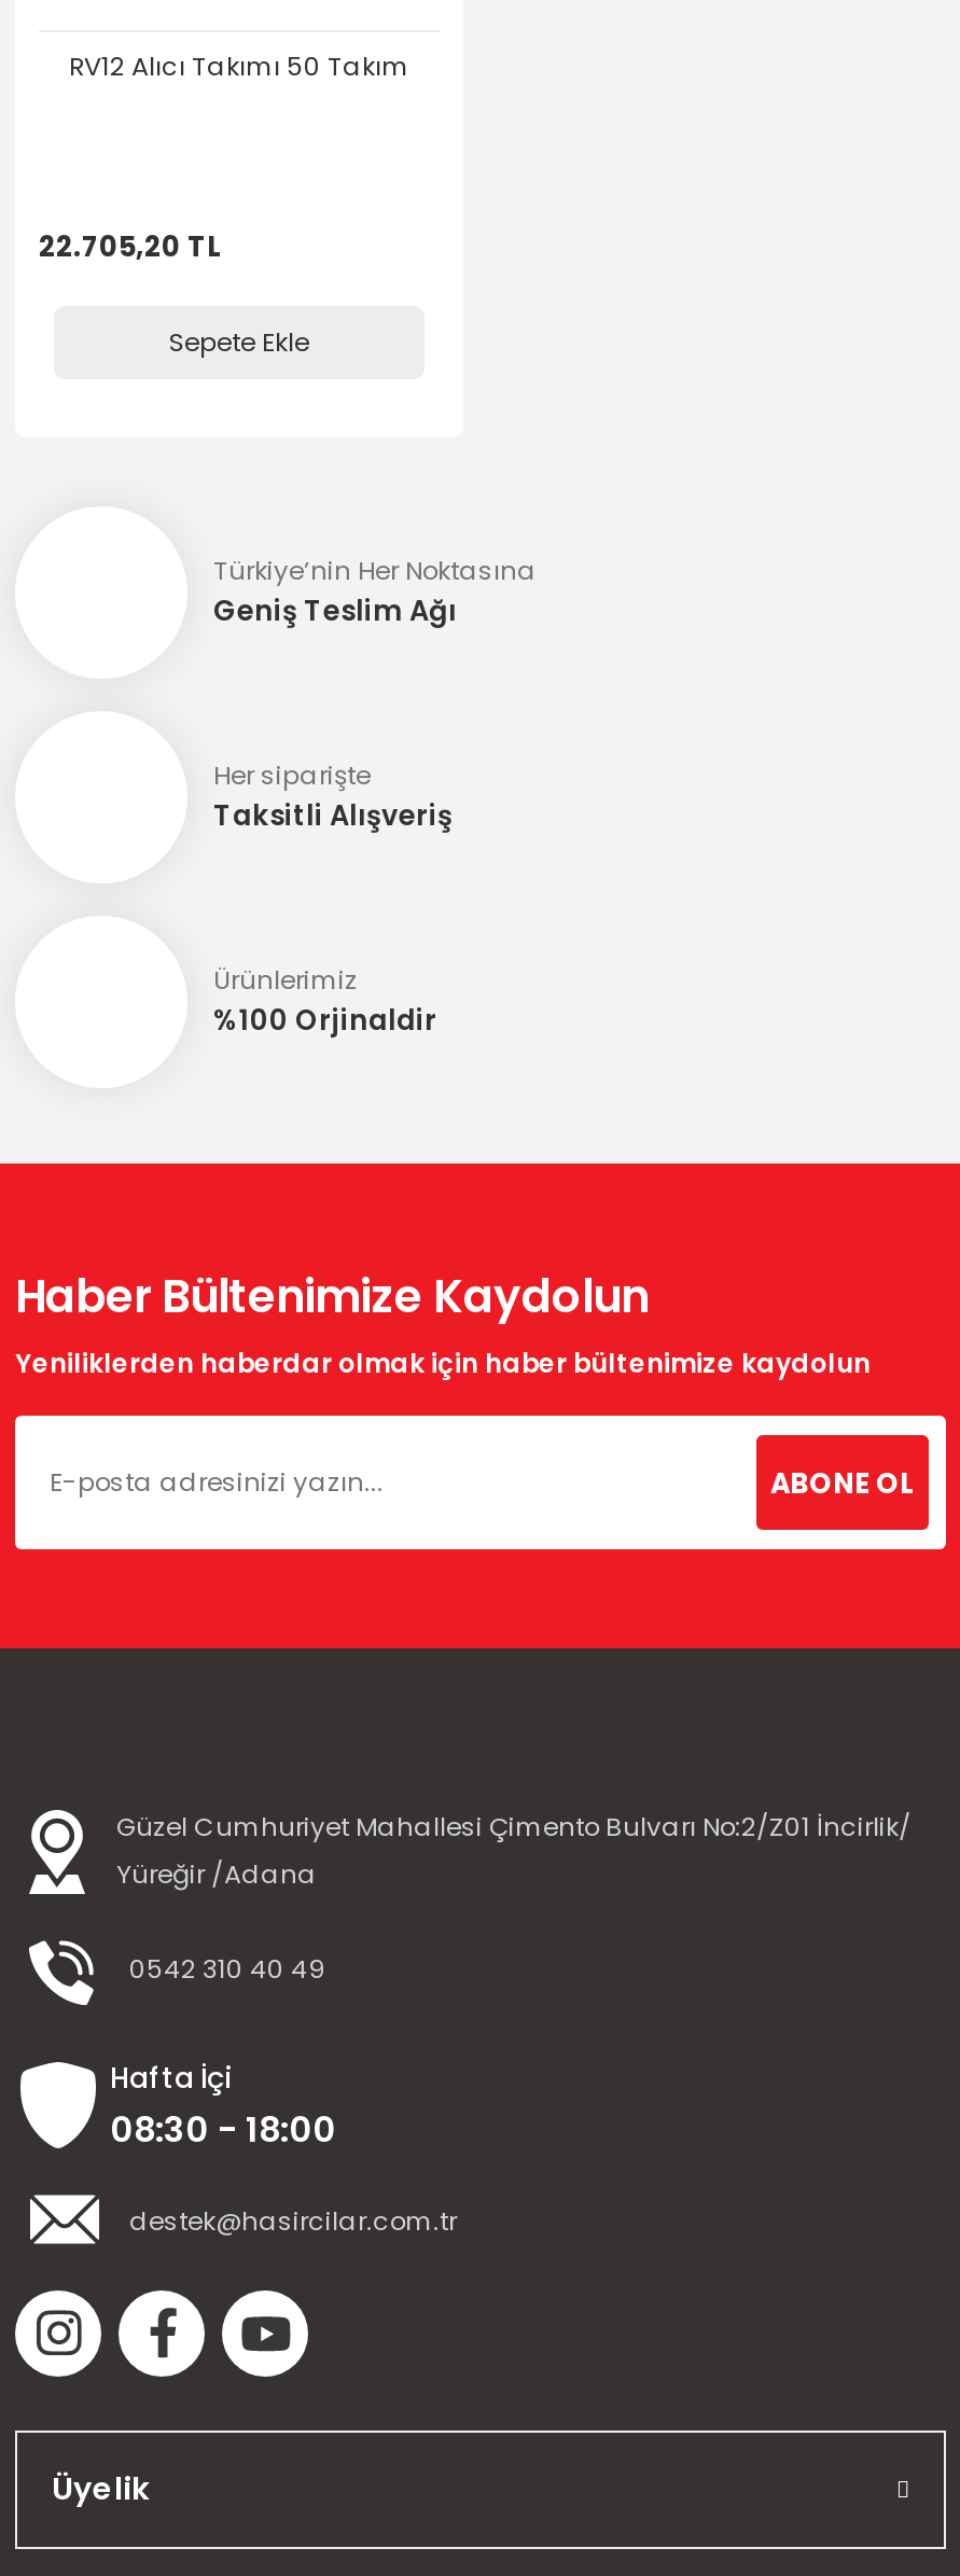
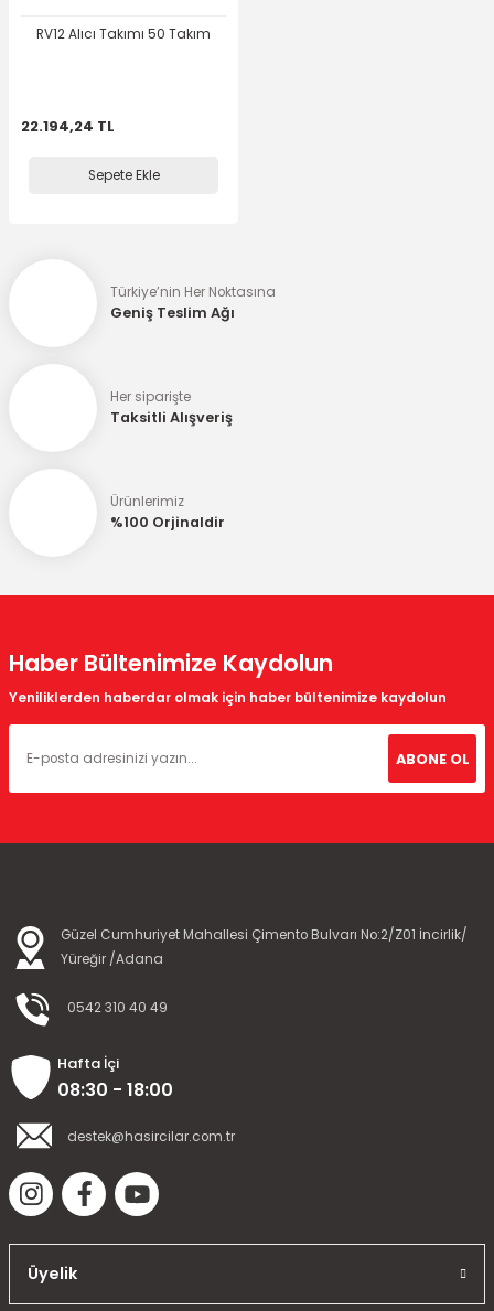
- 22.705,20 TL
+ 22.194,24 TL
